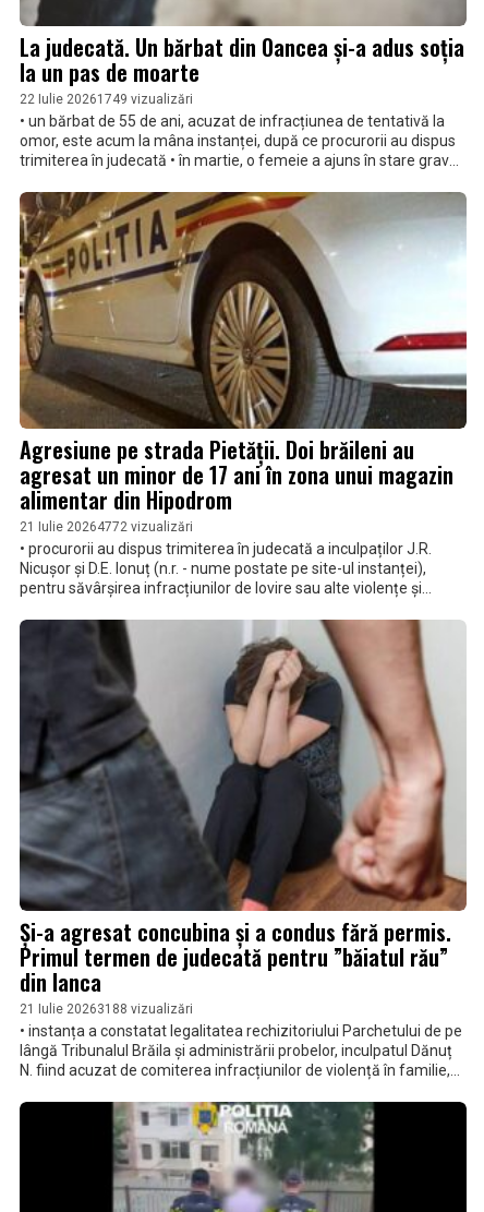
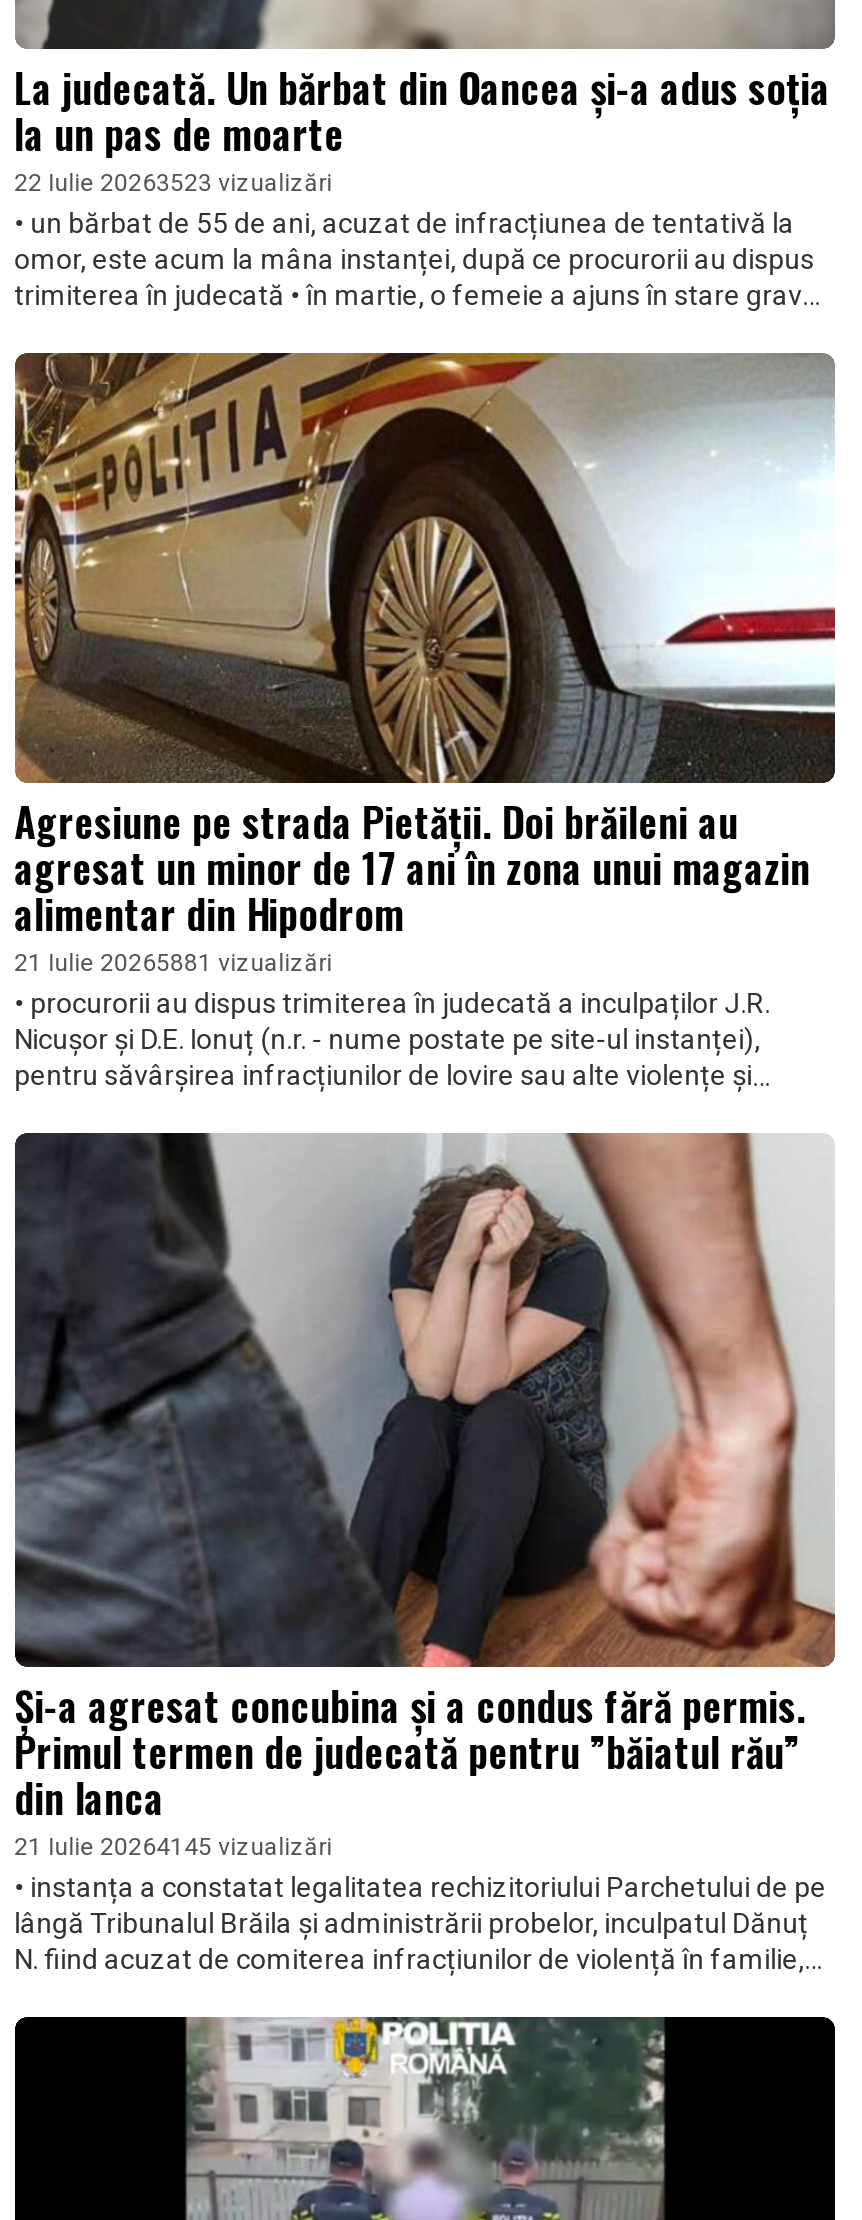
- 22 Iulie 20261749 vizualizări
+ 22 Iulie 20263523 vizualizări

- 21 Iulie 20264772 vizualizări
+ 21 Iulie 20265881 vizualizări

- 21 Iulie 20263188 vizualizări
+ 21 Iulie 20264145 vizualizări
